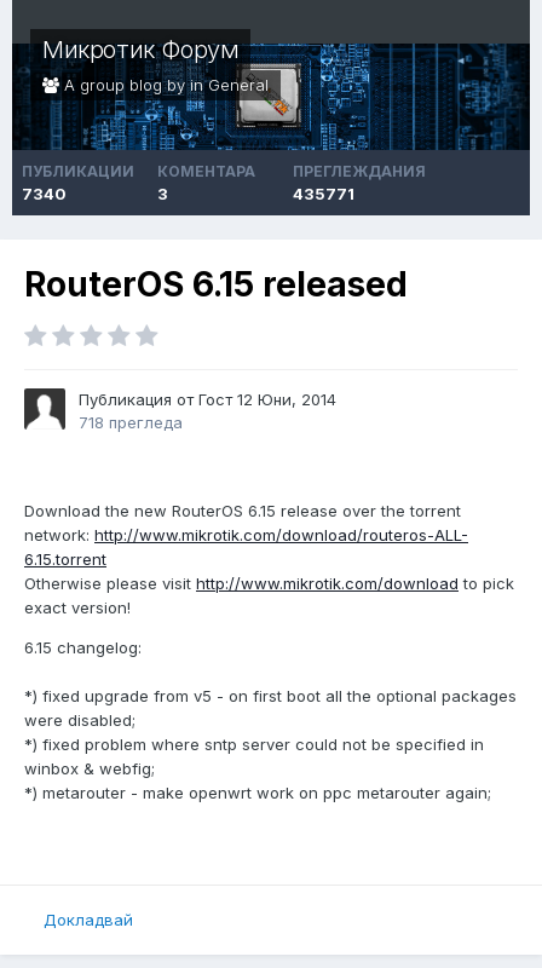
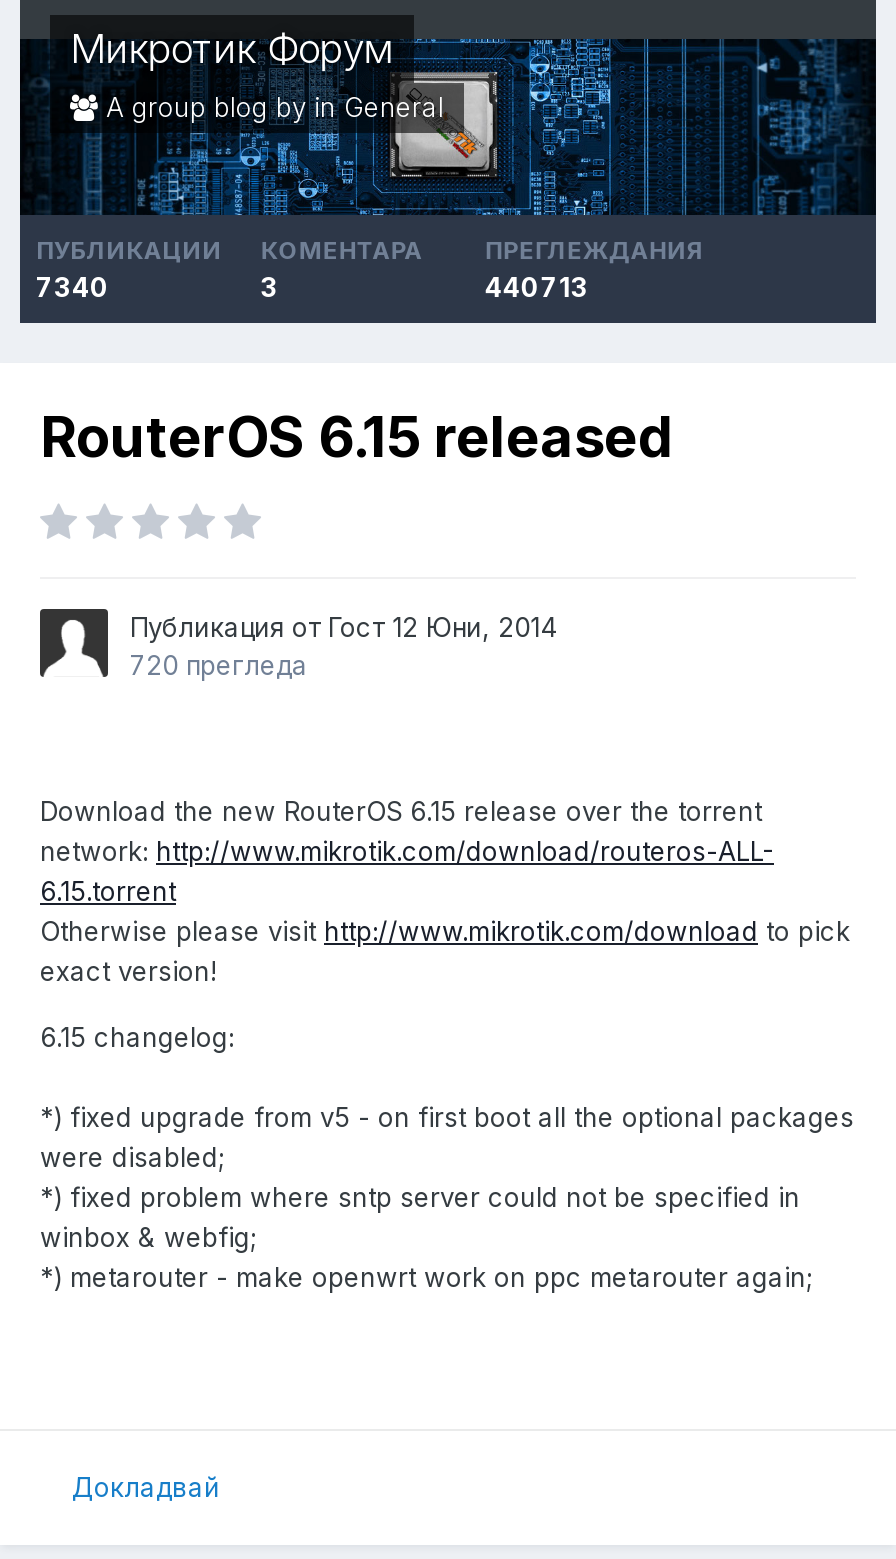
- 435771
+ 440713

- 718 прегледа
+ 720 прегледа
